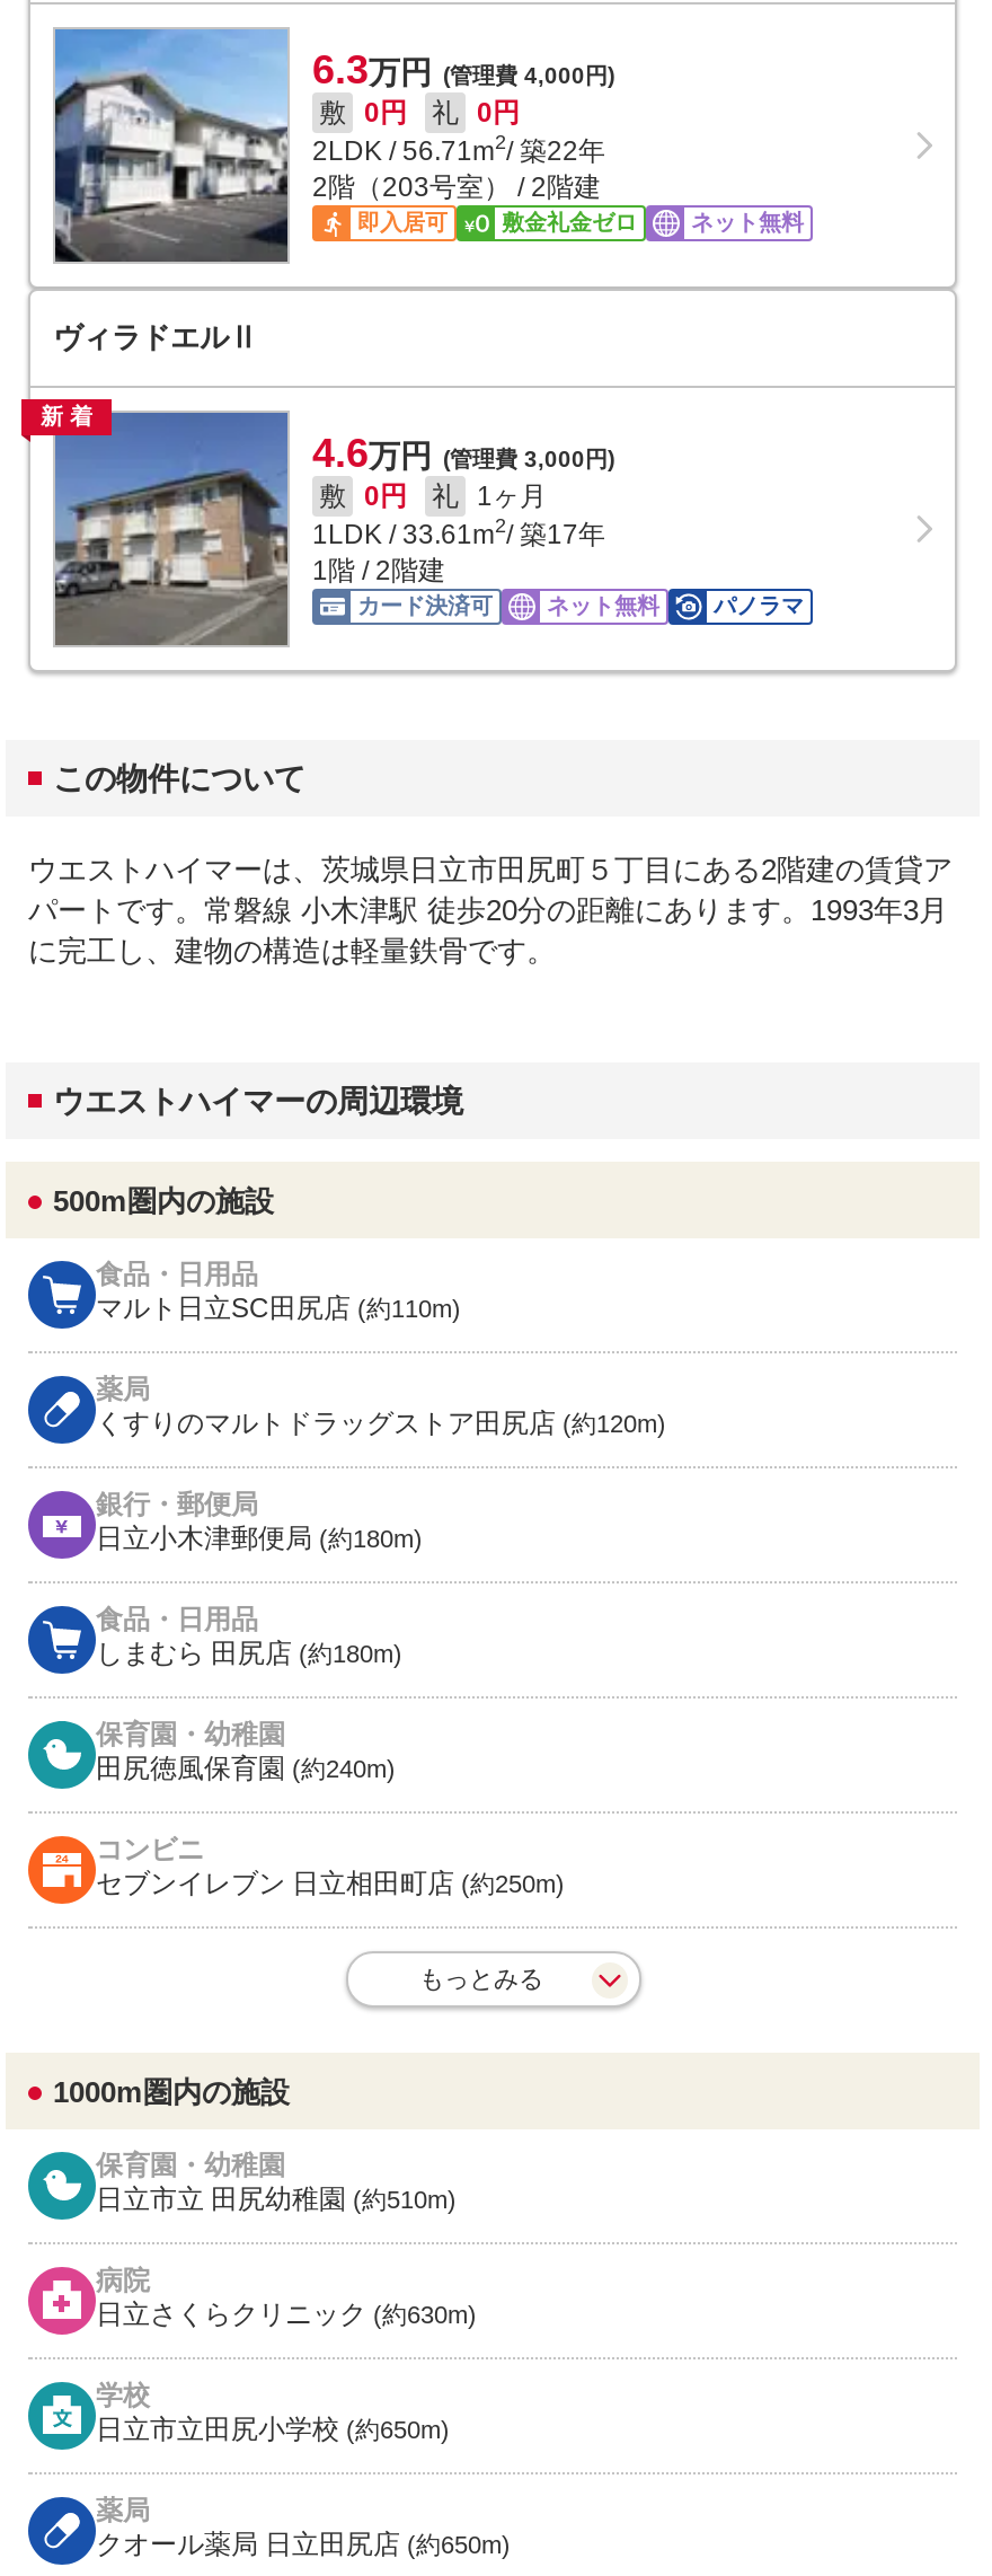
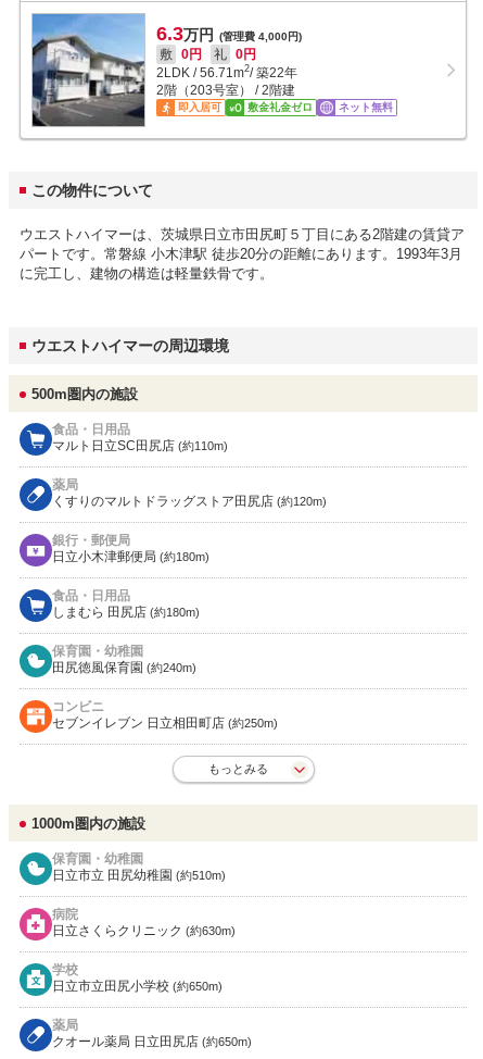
- [image]
- ヴィラドエルⅡ
- 新着
- 4.6万円 (管理費 3,000円)
- 敷 0円
- 礼 1ヶ月
- 1LDK / 33.61m2 / 築17年
- 1階 / 2階建
- カード決済可
- ネット無料
- パノラマ
